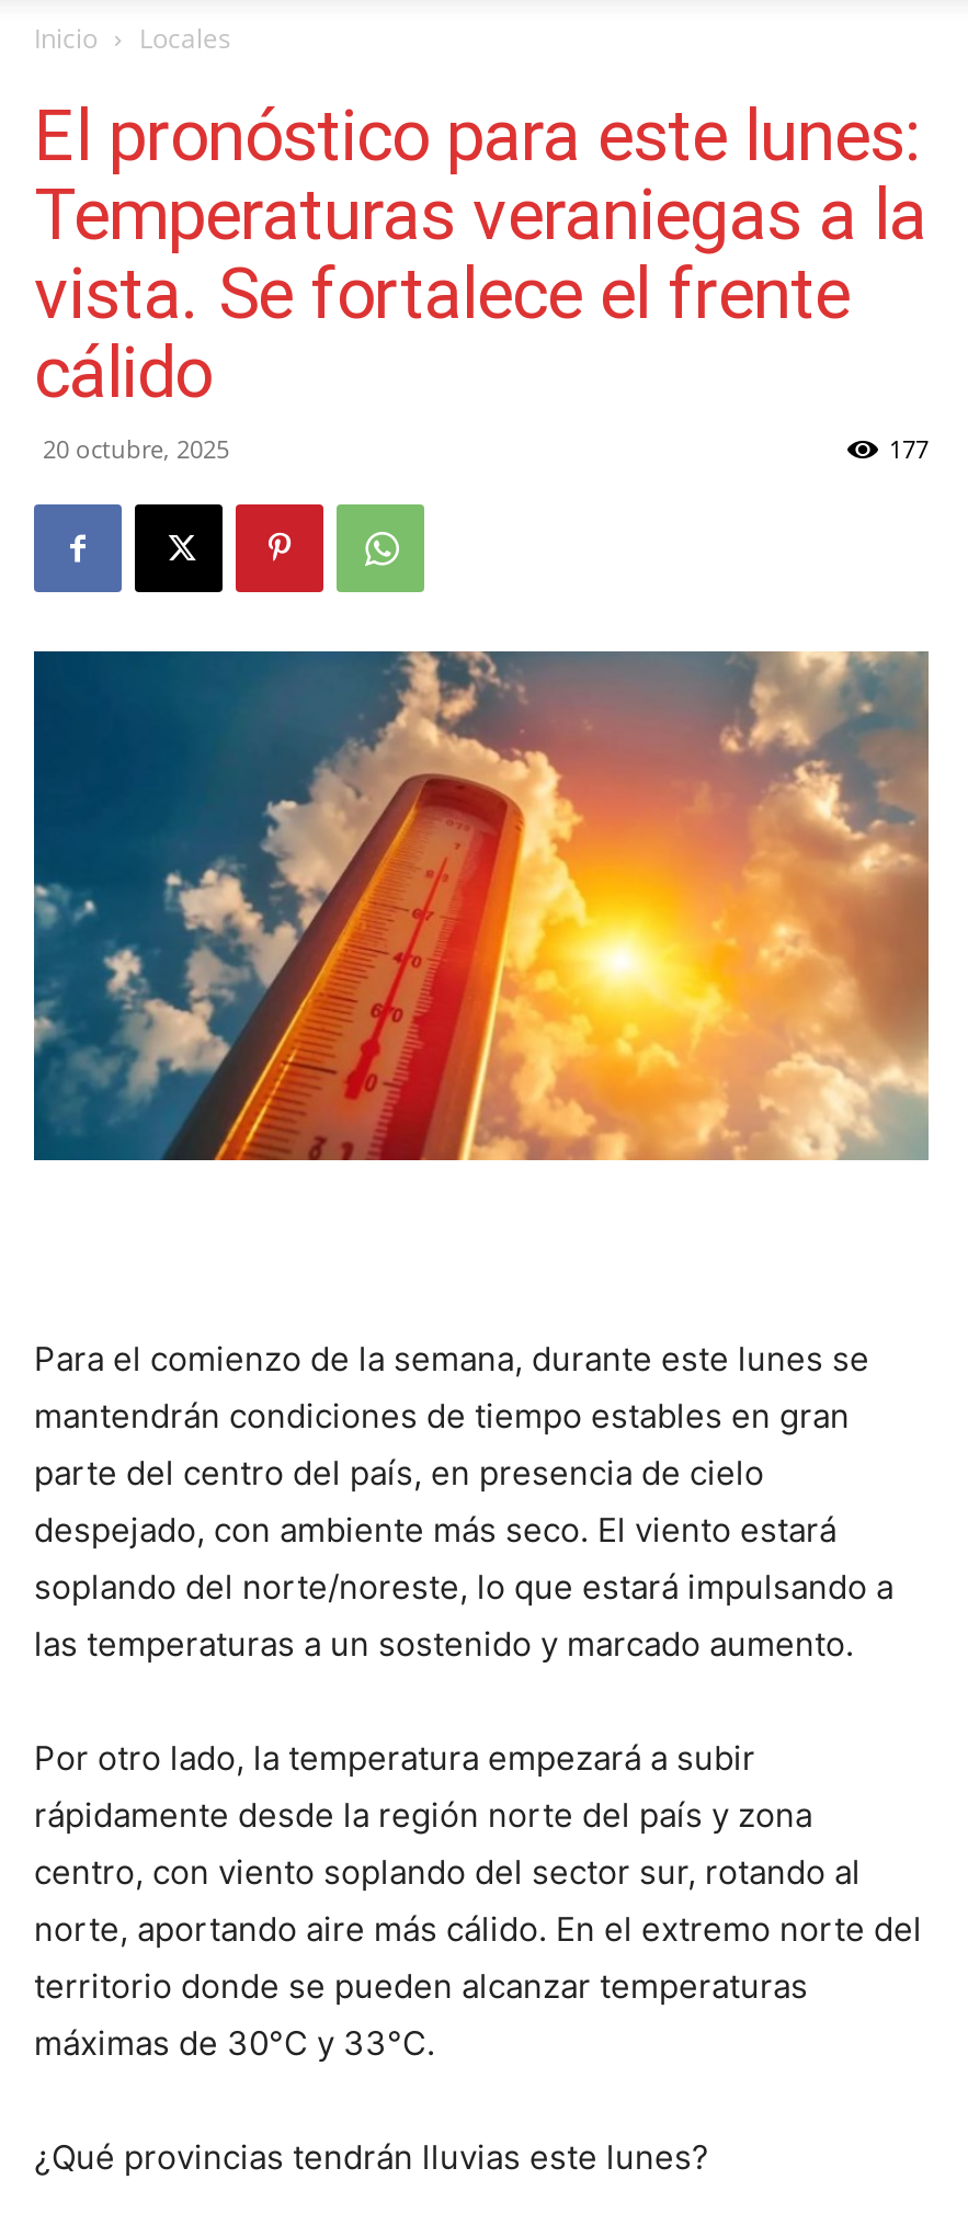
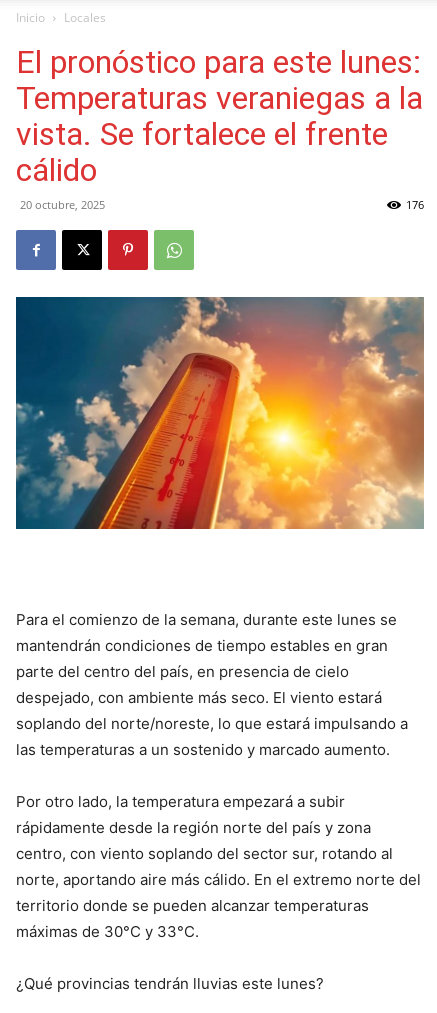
- 177
+ 176
